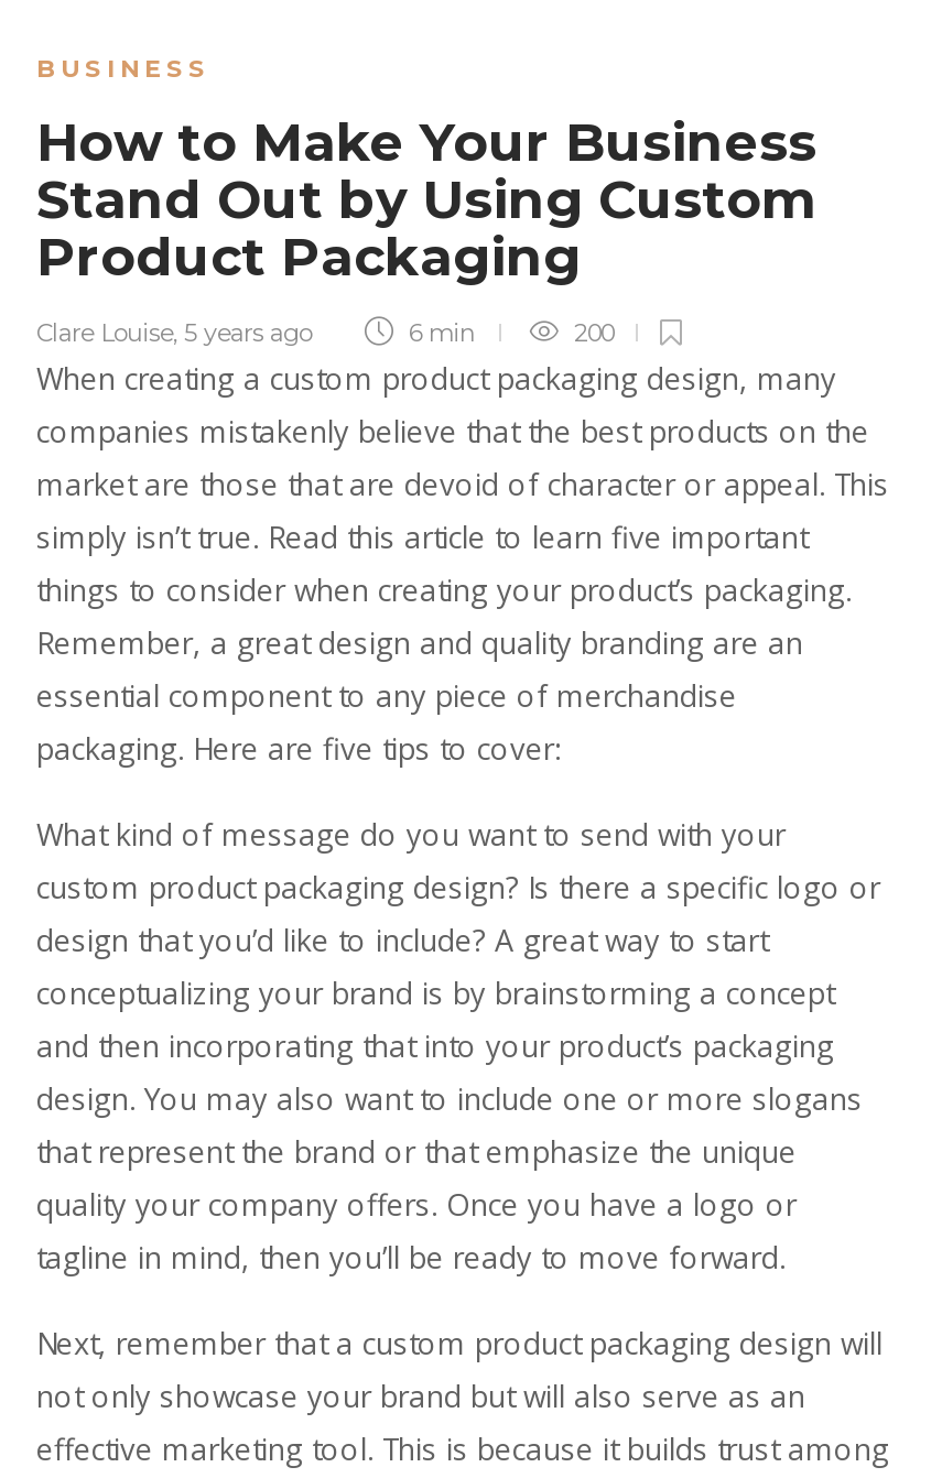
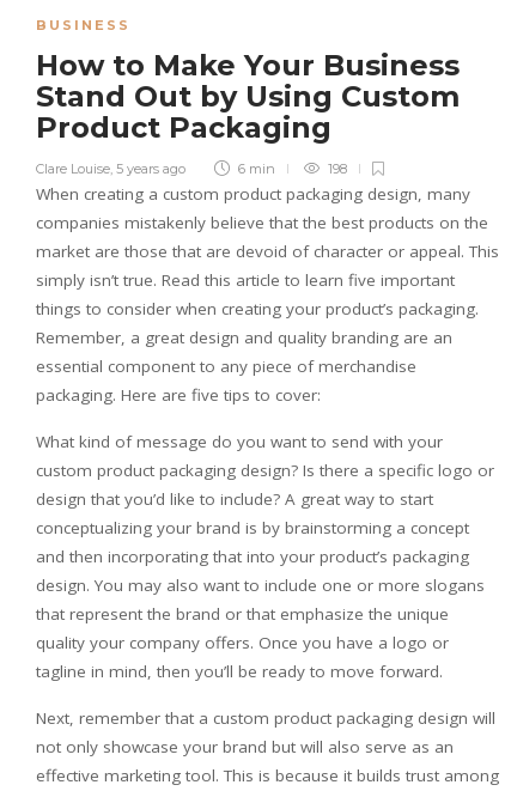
- 200
+ 198
